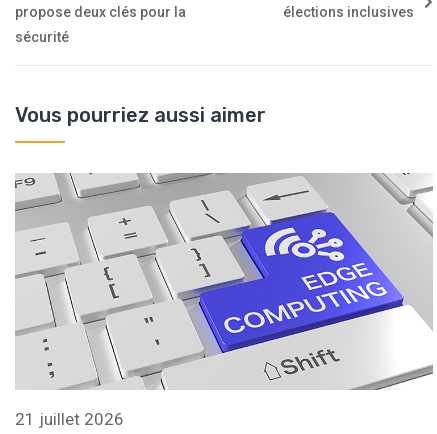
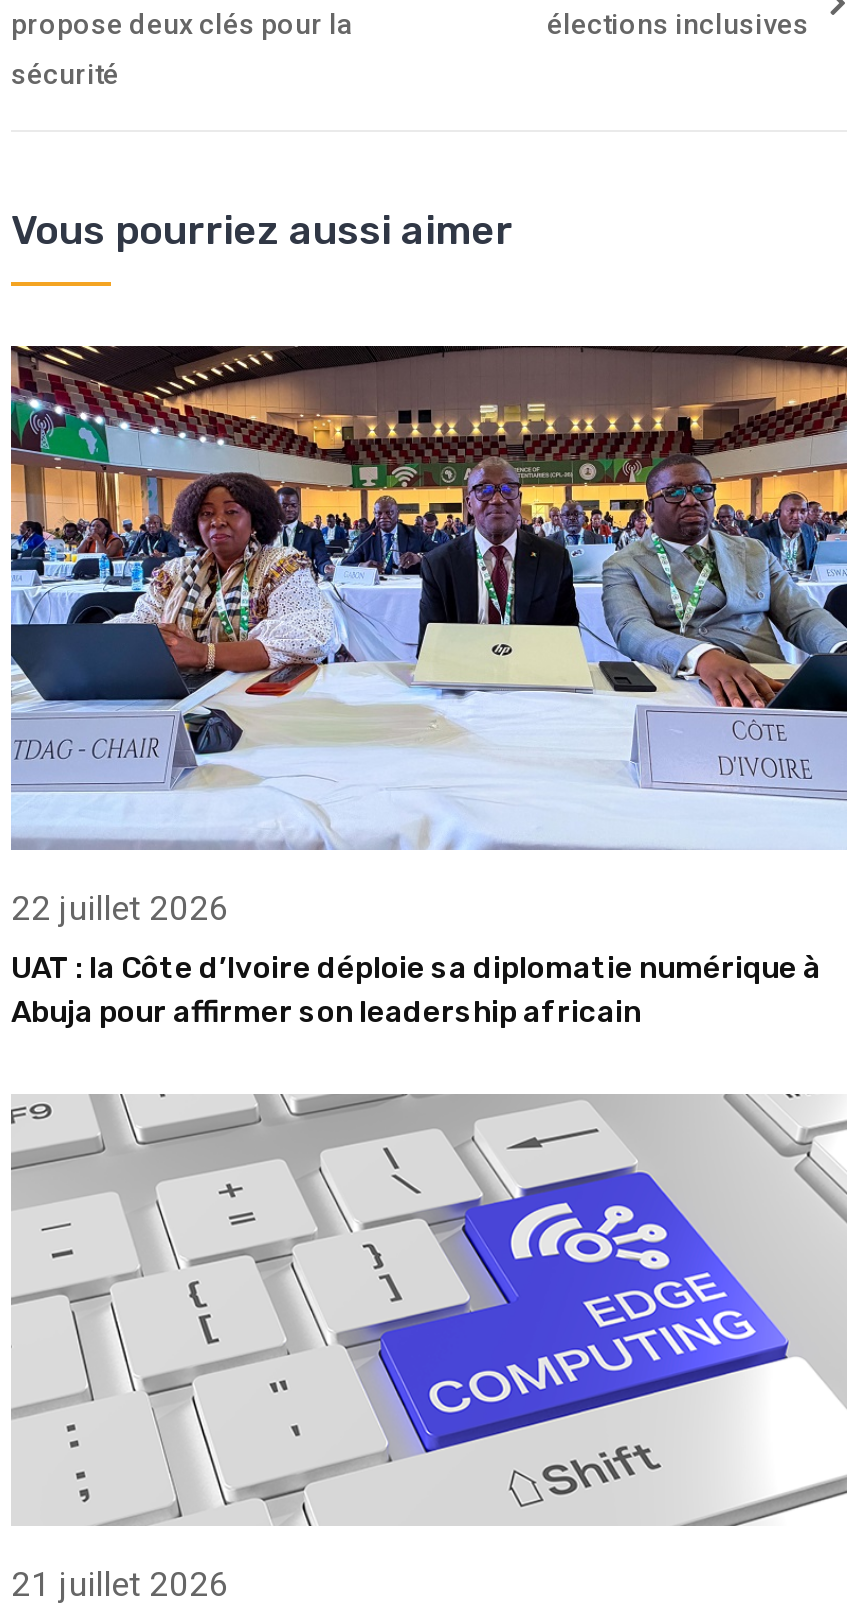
+ [image]
+ 22 juillet 2026
+ UAT : la Côte d’Ivoire déploie sa diplomatie numérique à
+ Abuja pour affirmer son leadership africain
